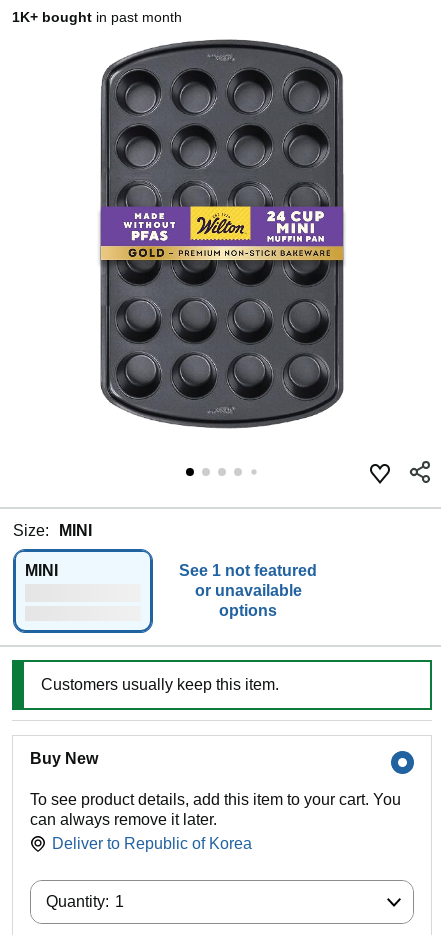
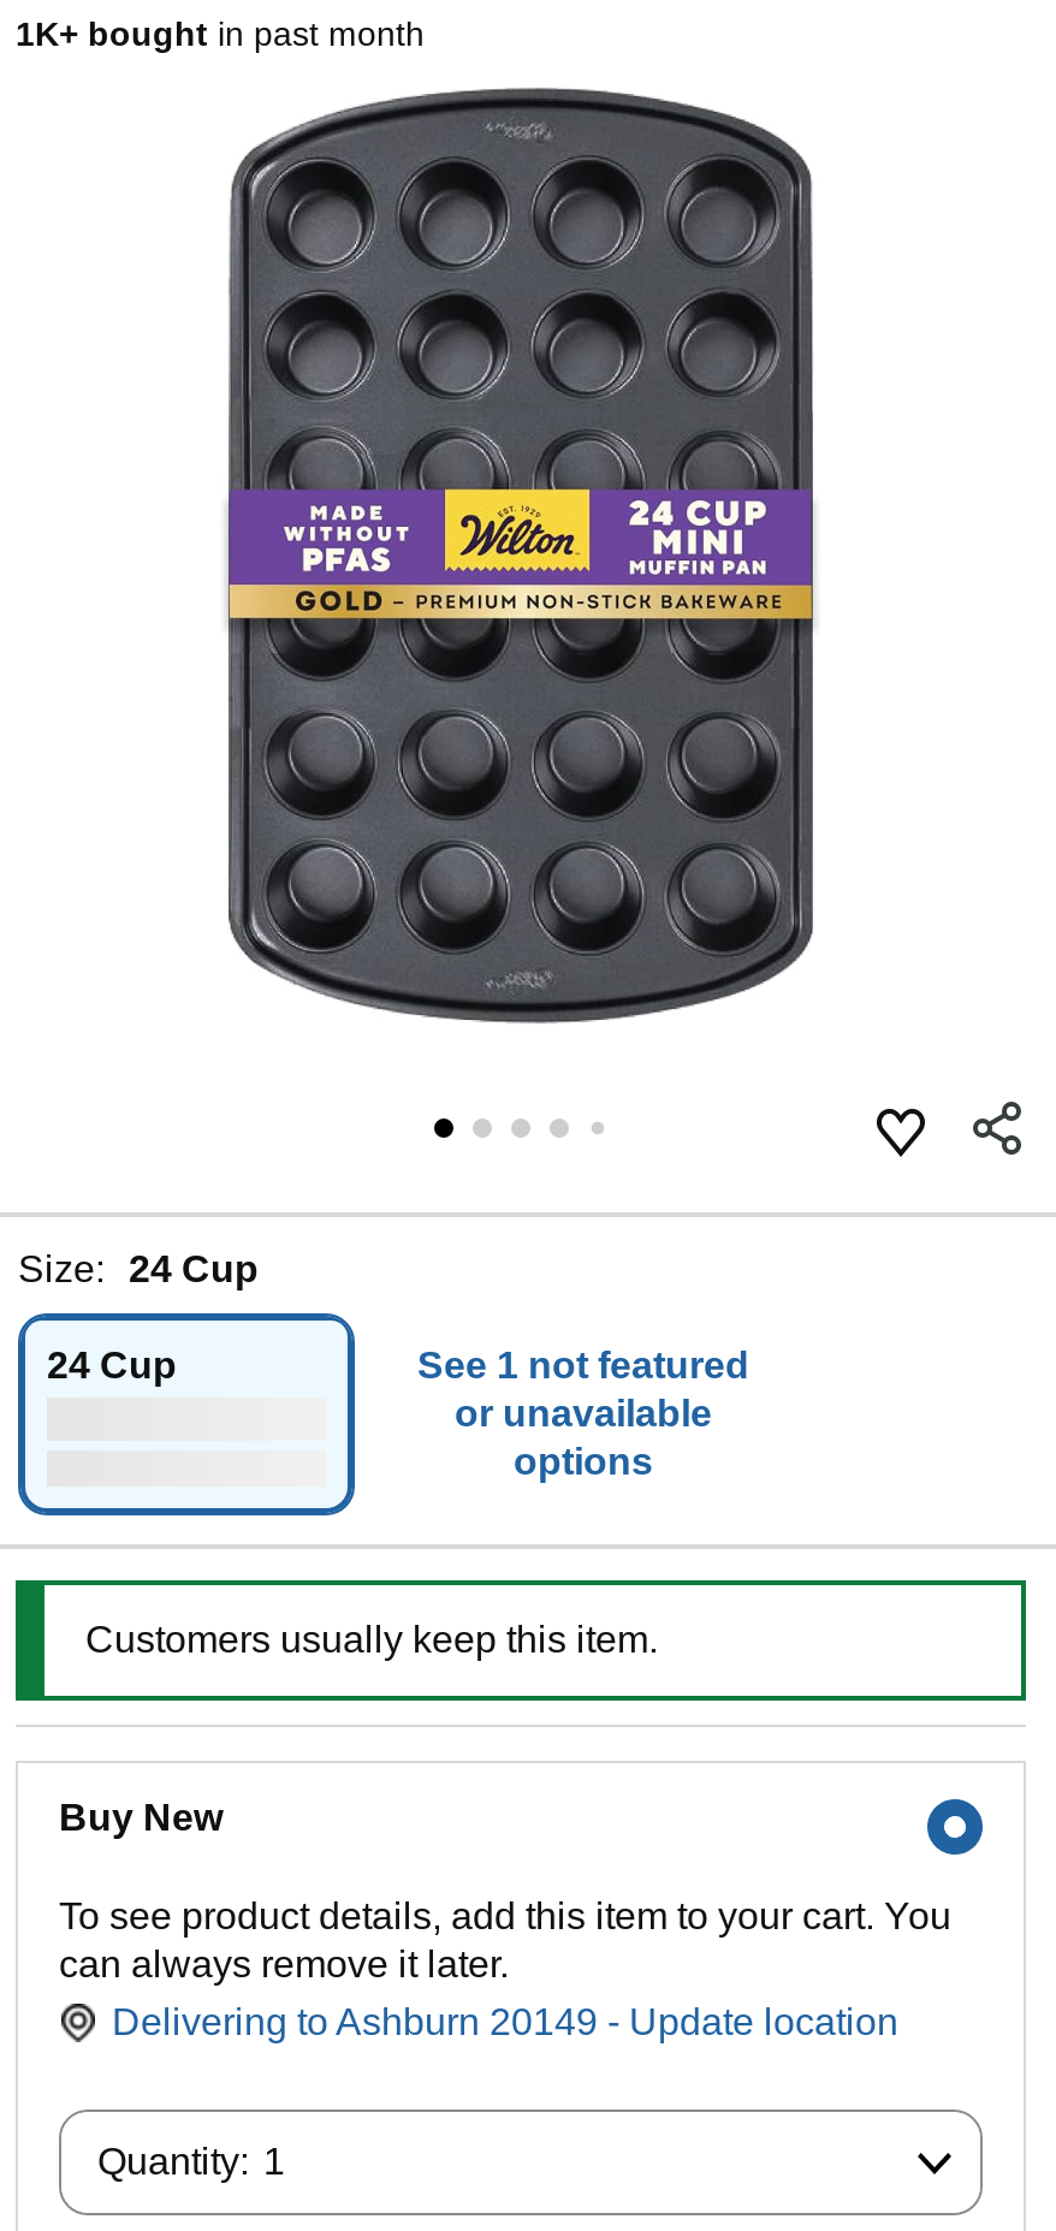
- Size: MINI
+ Size: 24 Cup

- MINI
+ 24 Cup

- Deliver to Republic of Korea
+ Delivering to Ashburn 20149 - Update location
